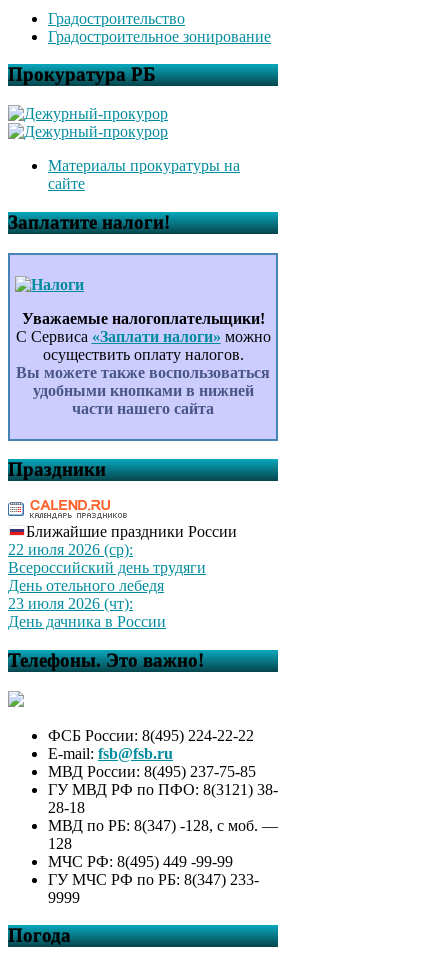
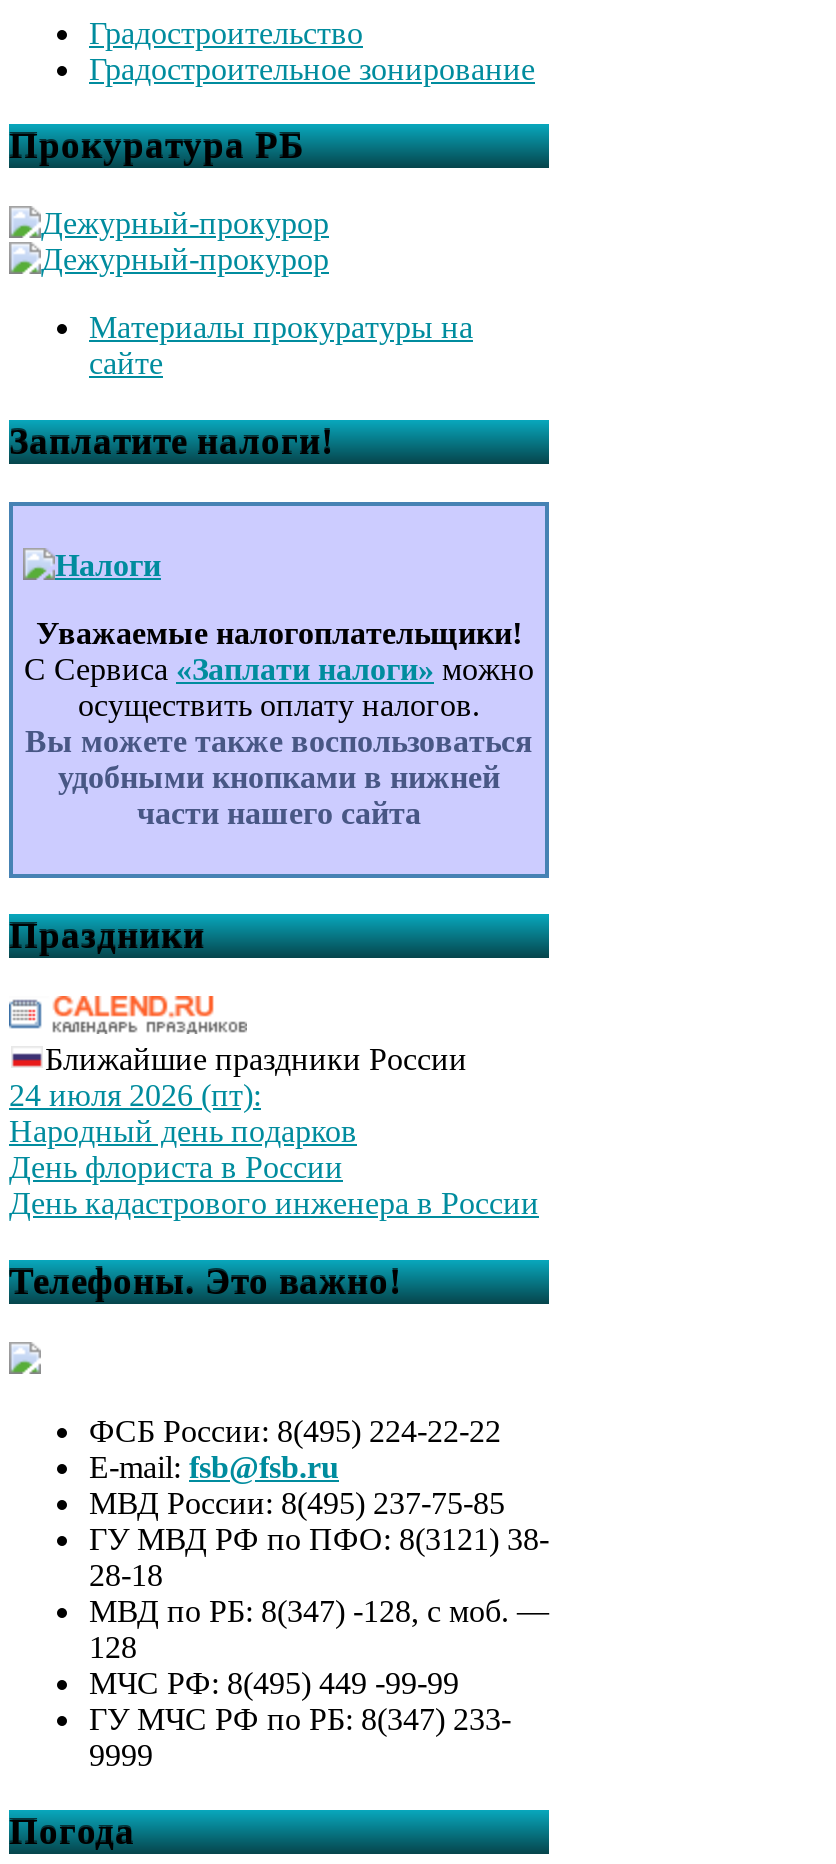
- 22 июля 2026 (ср):
- Всероссийский день трудяги
- День отельного лебедя
- 23 июля 2026 (чт):
- День дачника в России
+ 24 июля 2026 (пт):
+ Народный день подарков
+ День флориста в России
+ День кадастрового инженера в России
